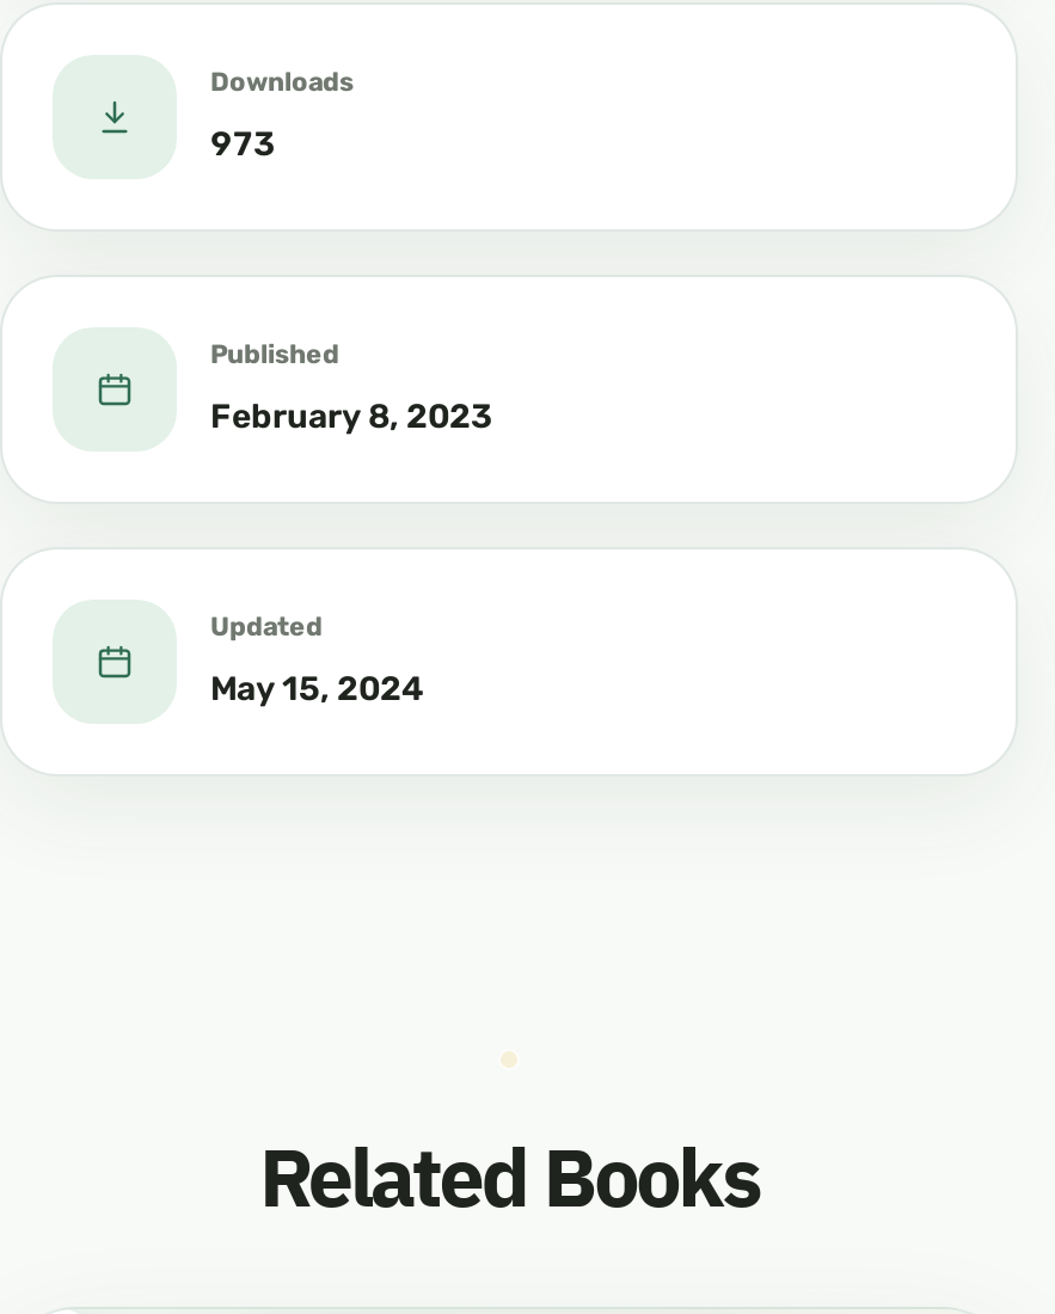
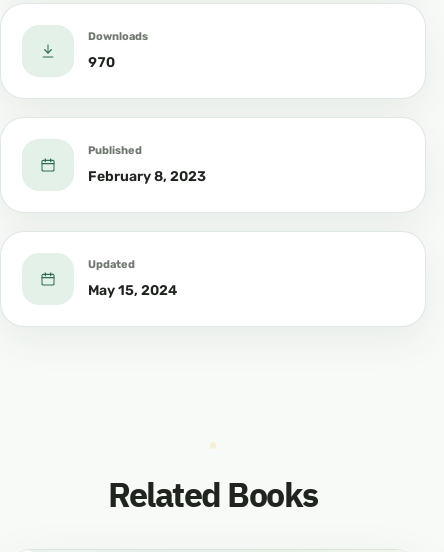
- 973
+ 970
